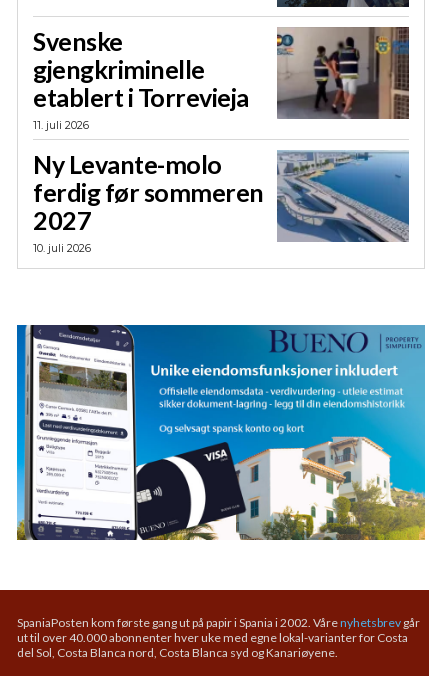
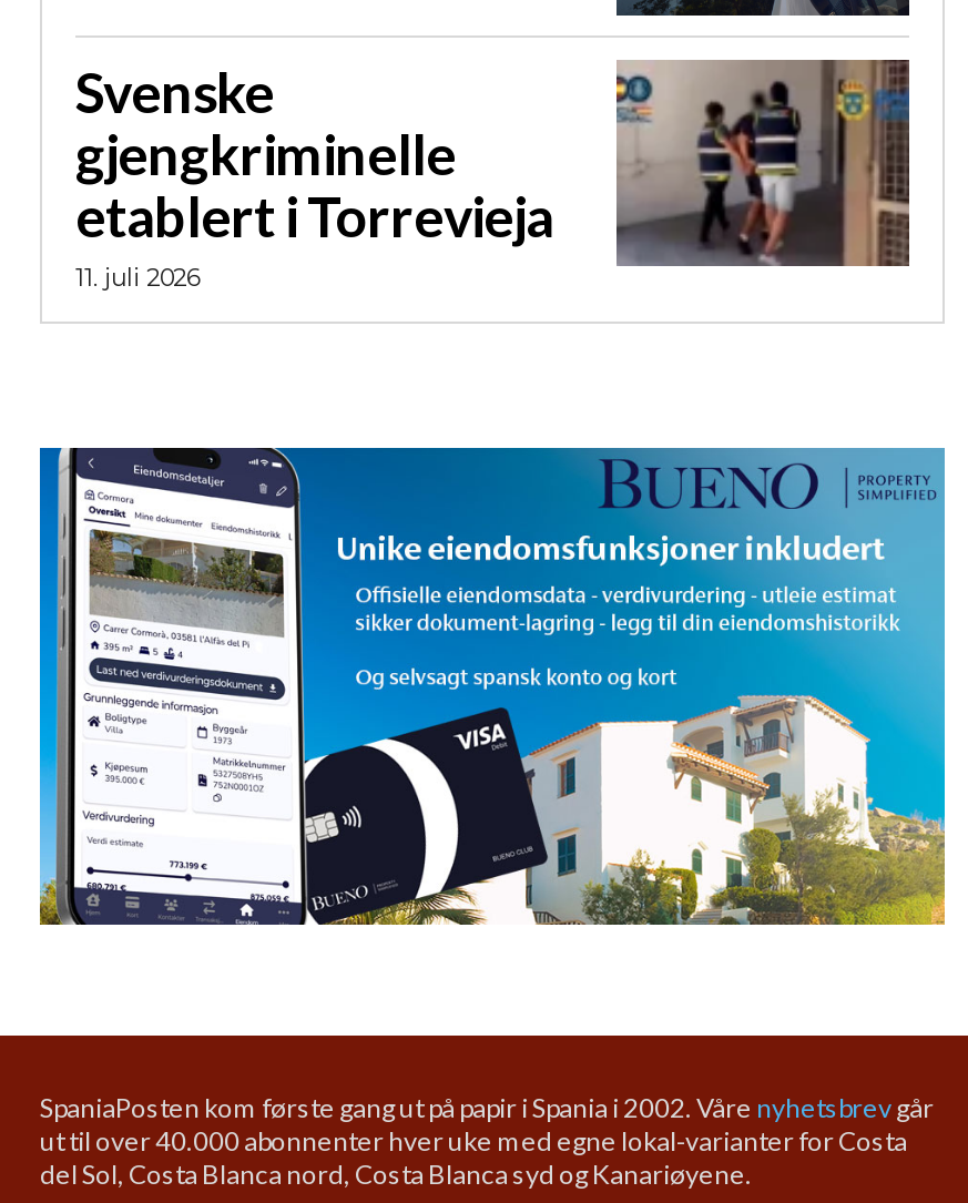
- [image]
- Ny Levante-molo
- ferdig før sommeren
- 2027
- 10. juli 2026
